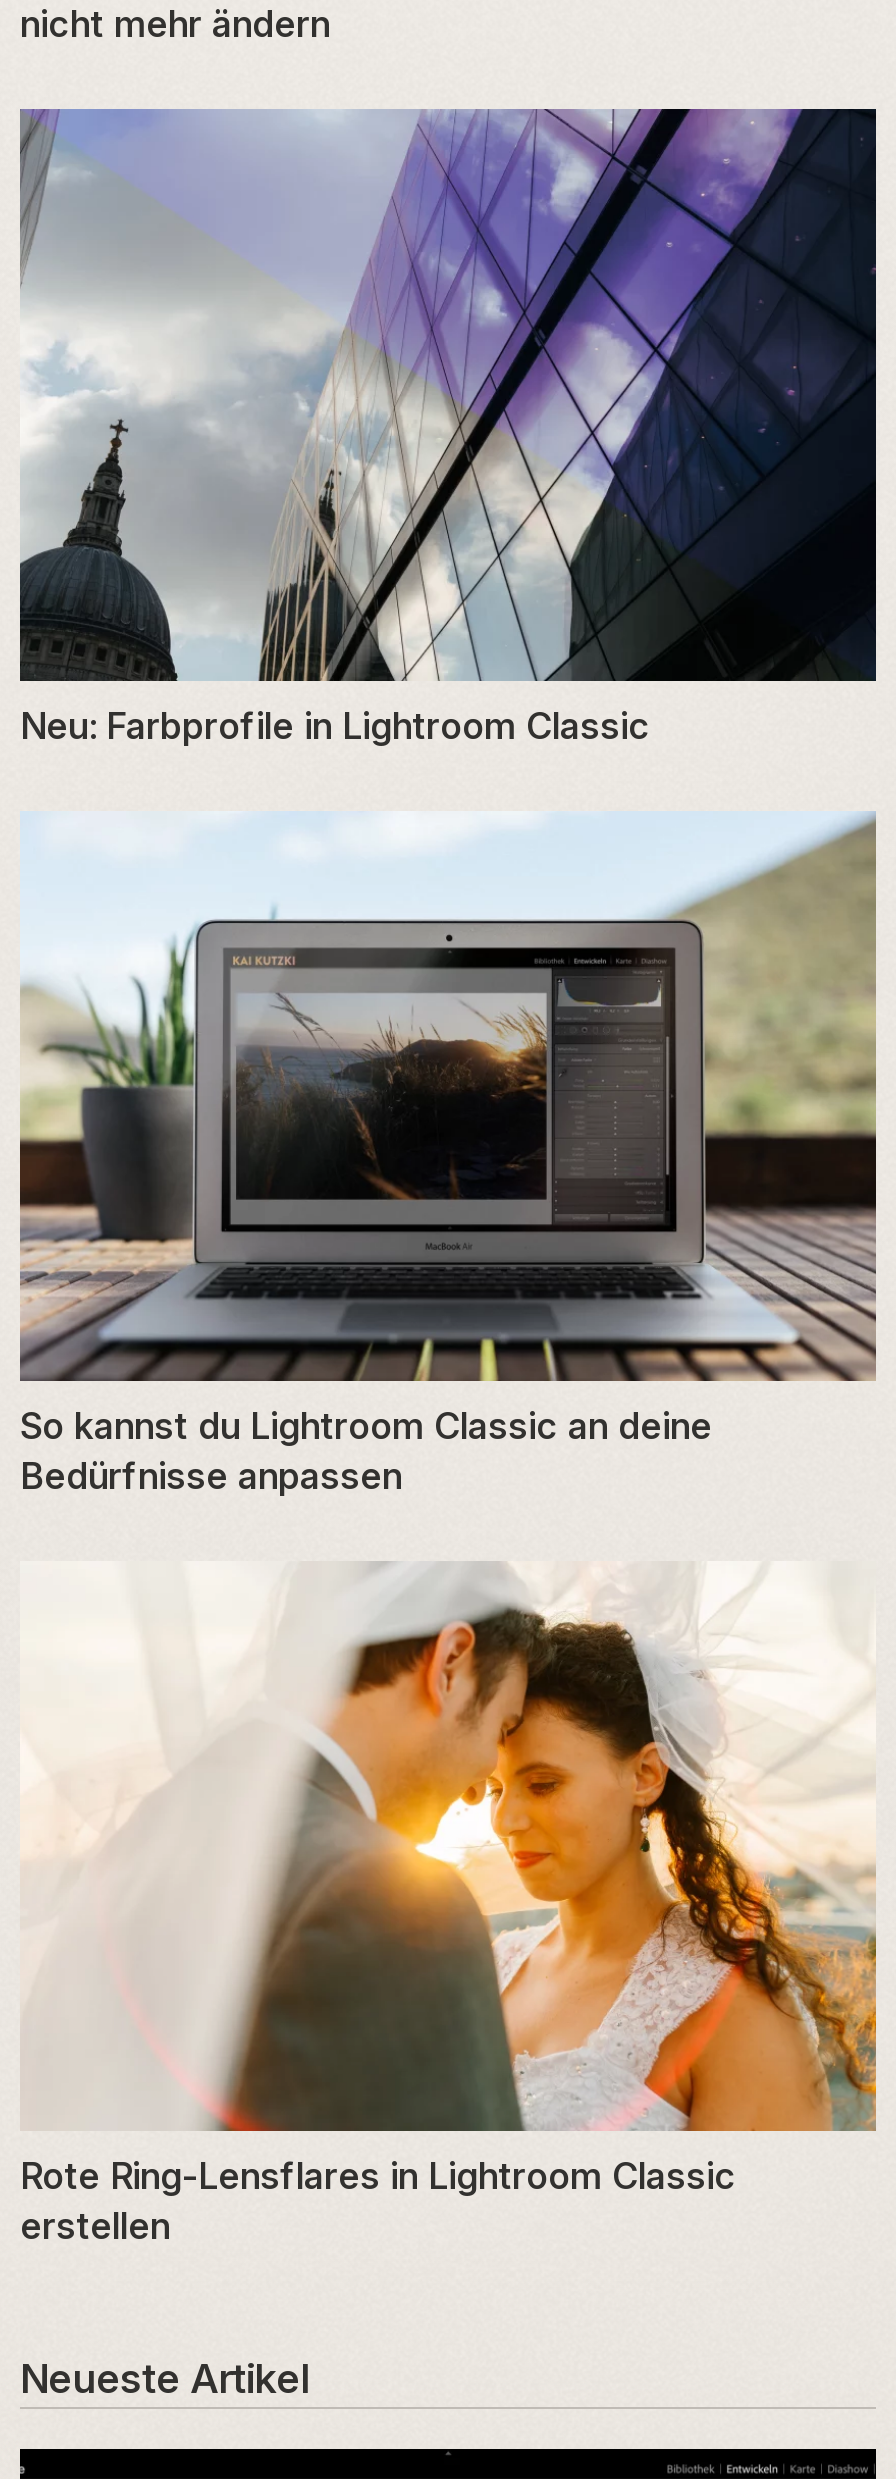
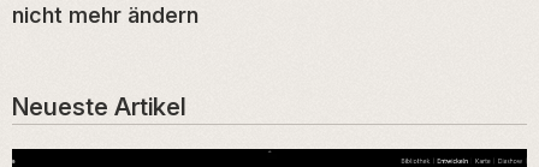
- [image]
- Neu: Farbprofile in Lightroom Classic

- [image]
- So kannst du Lightroom Classic an deine
- Bedürfnisse anpassen

- [image]
- Rote Ring-Lensflares in Lightroom Classic
- erstellen
